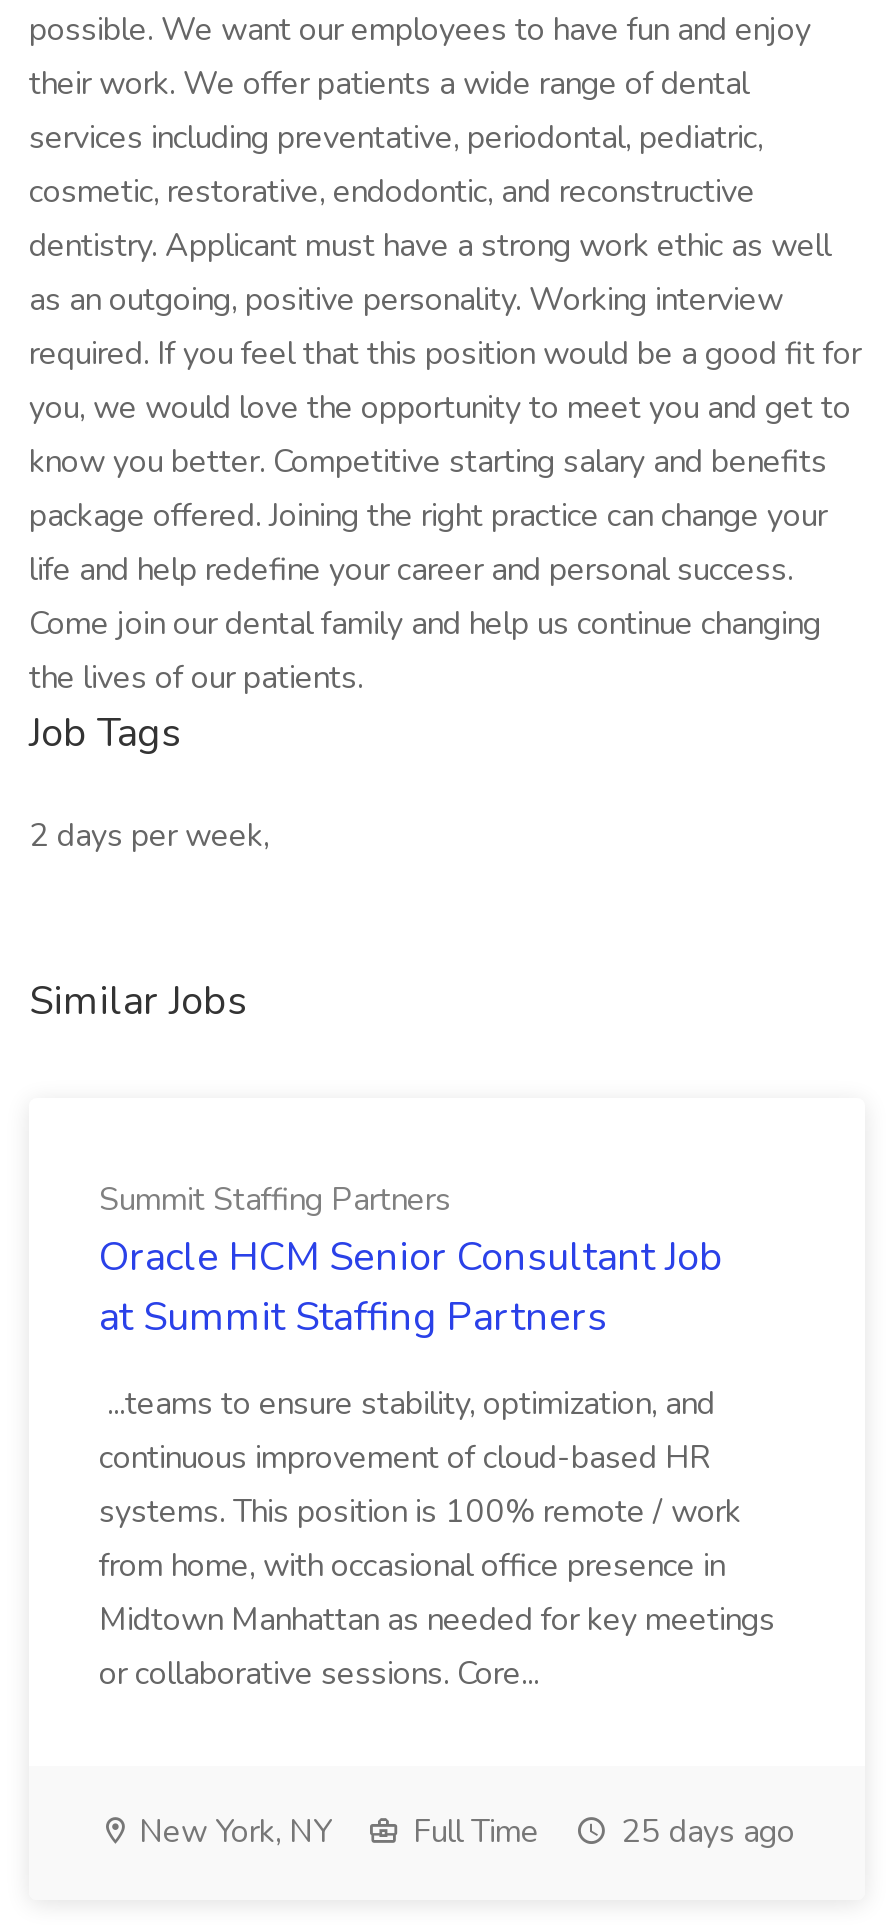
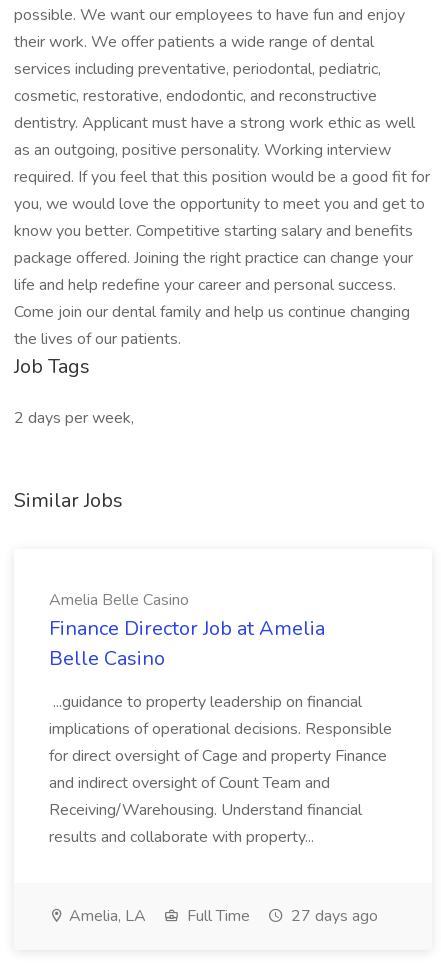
- Summit Staffing Partners
- Oracle HCM Senior Consultant Job
- at Summit Staffing Partners
+ Amelia Belle Casino
+ Finance Director Job at Amelia
+ Belle Casino

- ...teams to ensure stability, optimization, and
- continuous improvement of cloud-based HR
- systems. This position is 100% remote / work
- from home, with occasional office presence in
- Midtown Manhattan as needed for key meetings
- or collaborative sessions. Core...
+ ...guidance to property leadership on financial
+ implications of operational decisions. Responsible
+ for direct oversight of Cage and property Finance
+ and indirect oversight of Count Team and
+ Receiving/Warehousing. Understand financial
+ results and collaborate with property...

- New York, NY
+ Amelia, LA

- 25 days ago
+ 27 days ago
